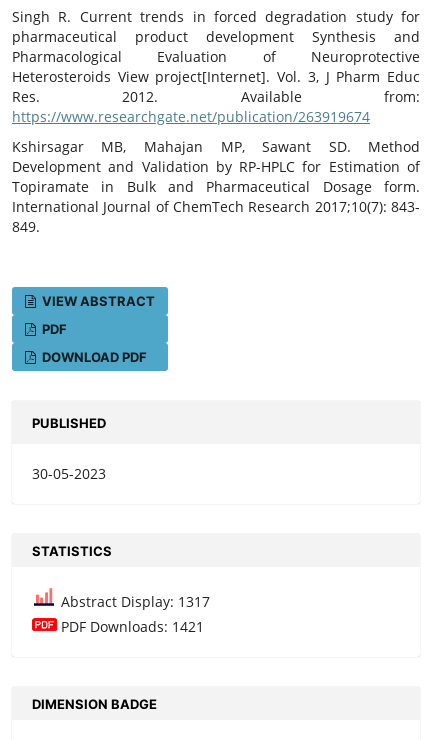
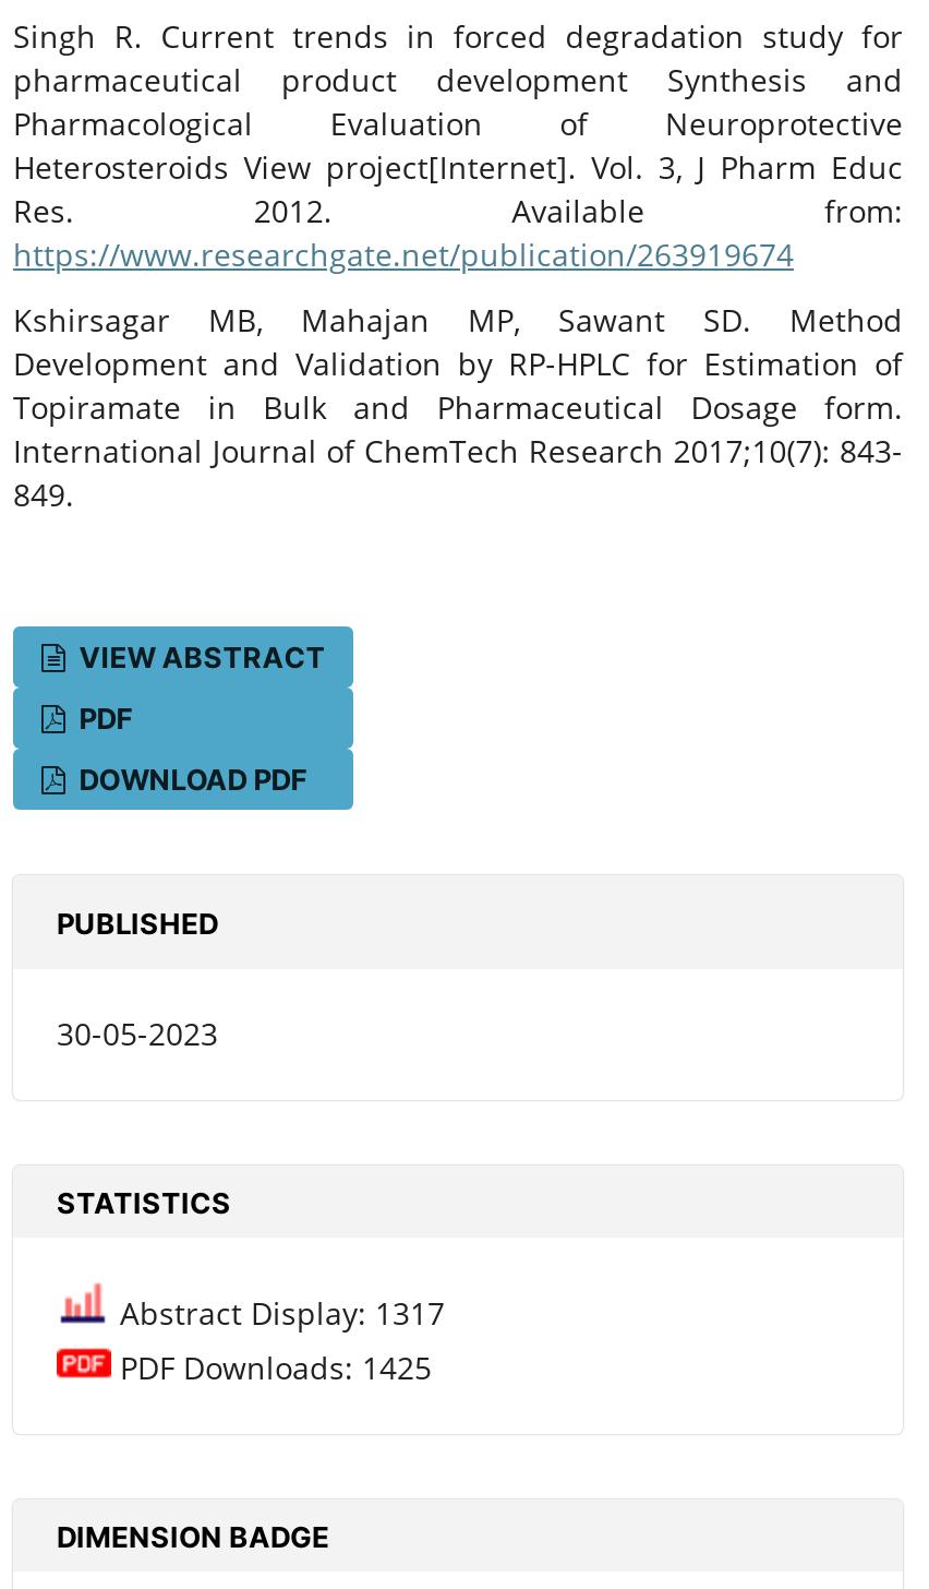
- PDF Downloads: 1421
+ PDF Downloads: 1425
